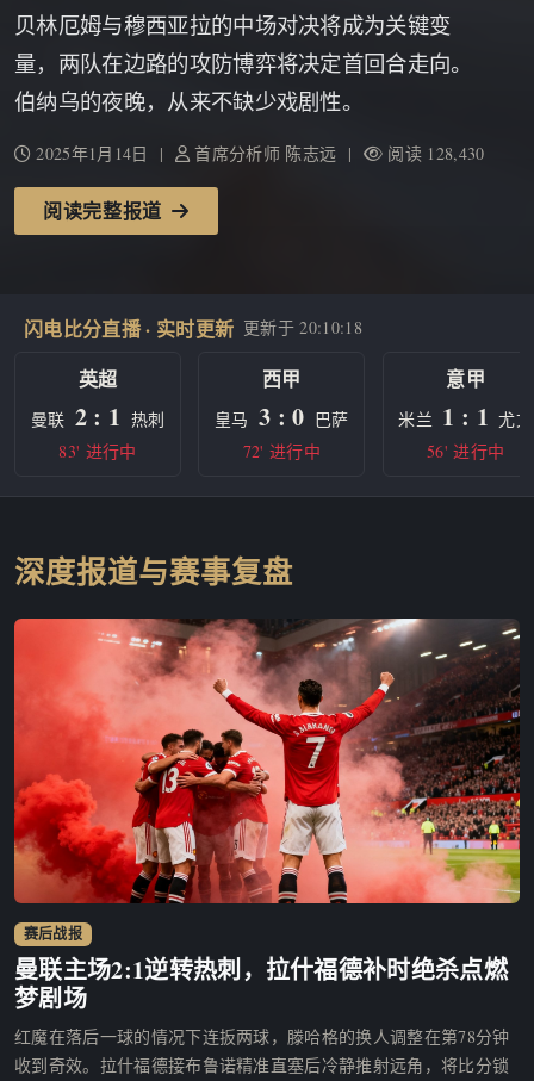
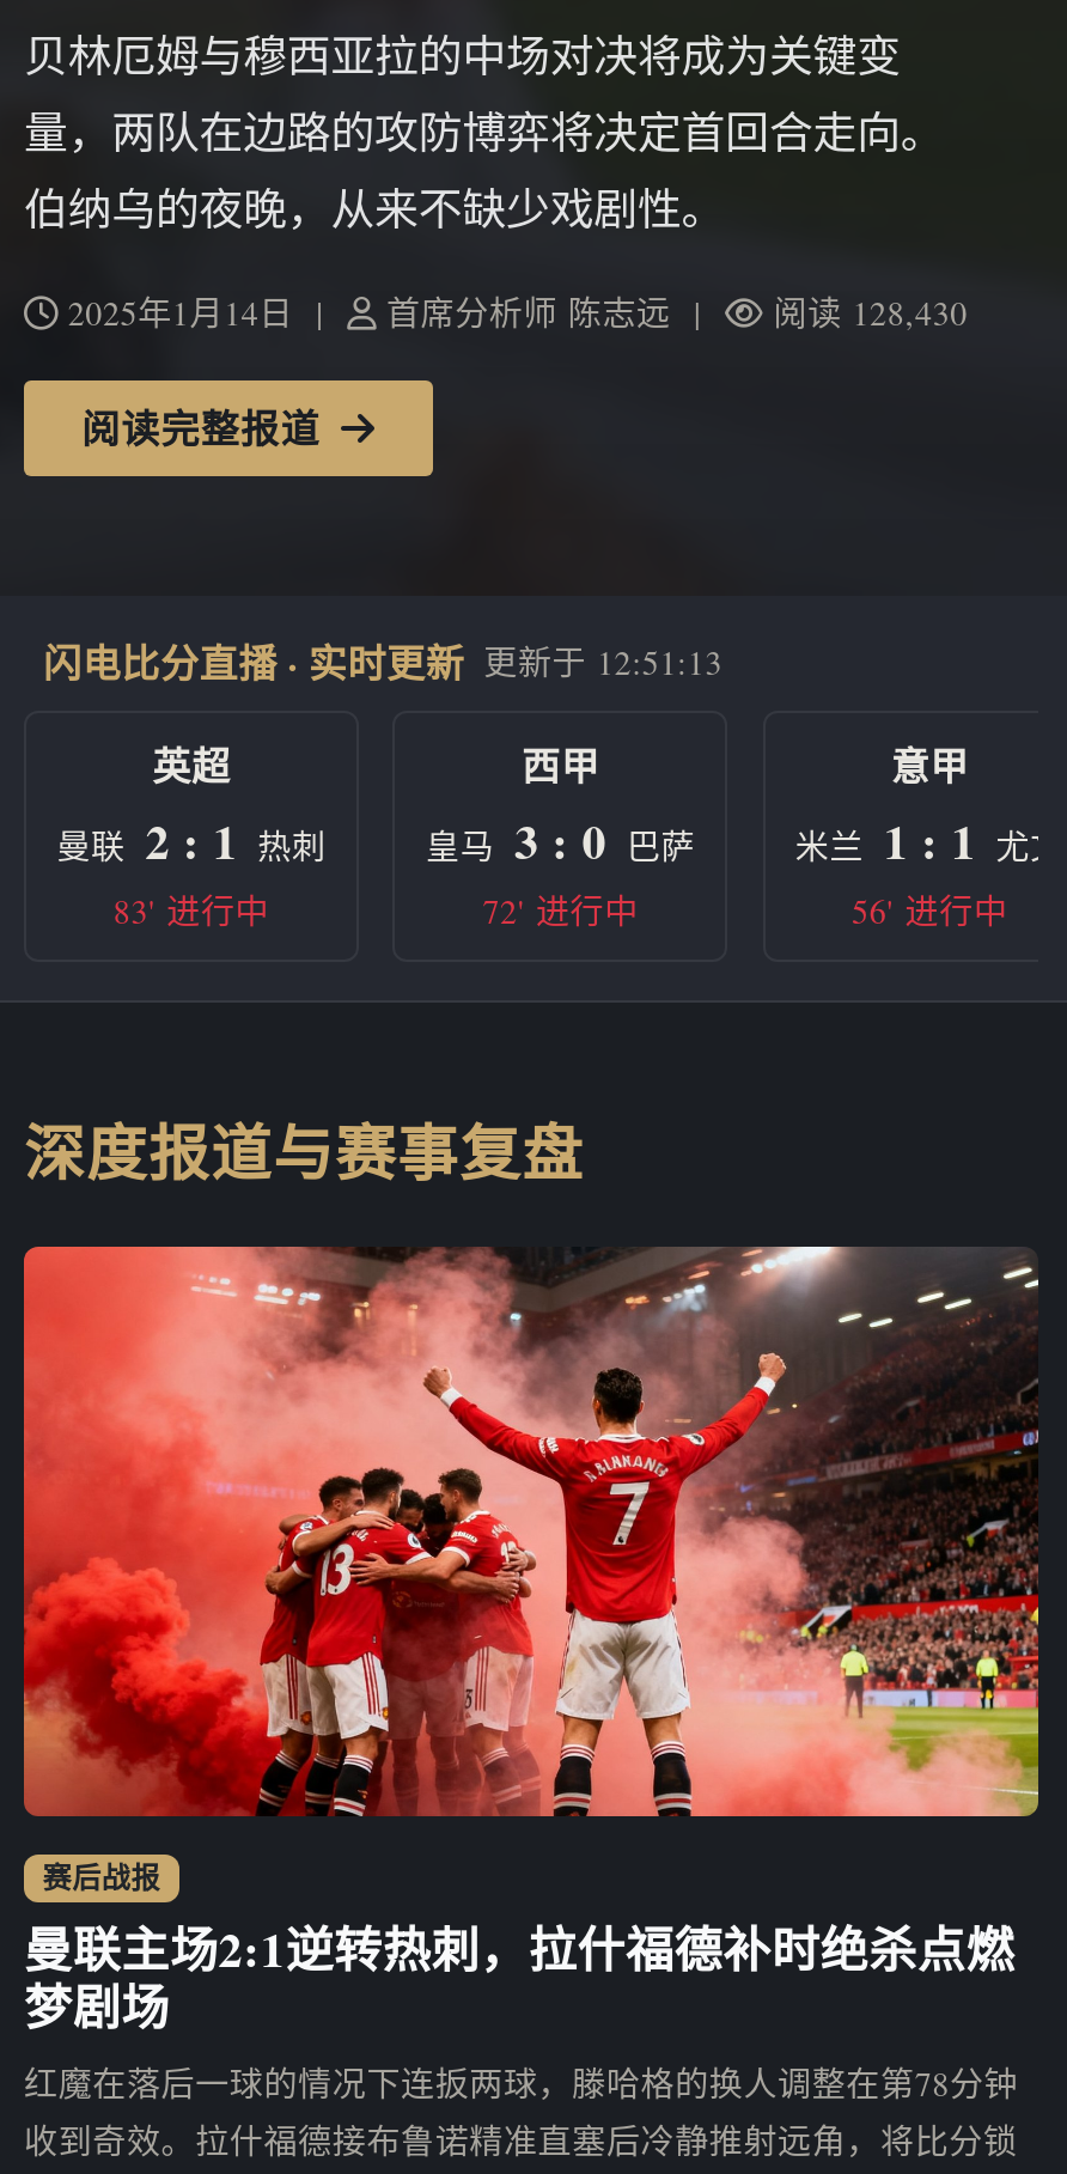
- 闪电比分直播 · 实时更新 更新于20:10:18
+ 闪电比分直播 · 实时更新 更新于12:51:13
